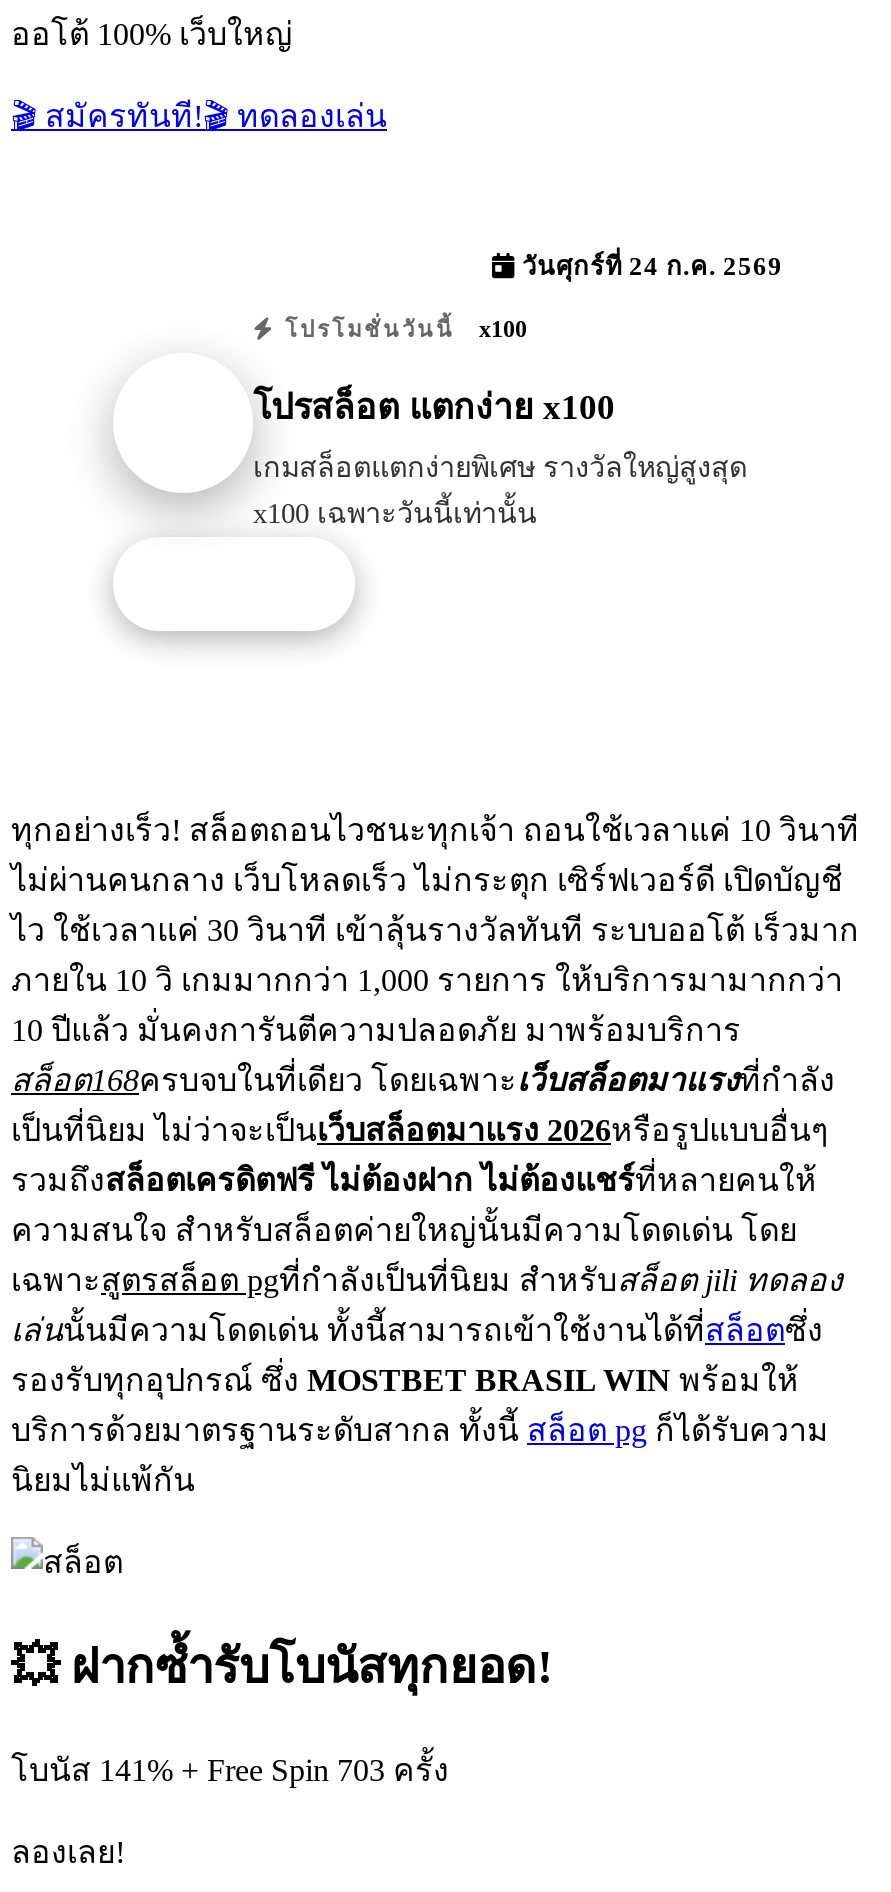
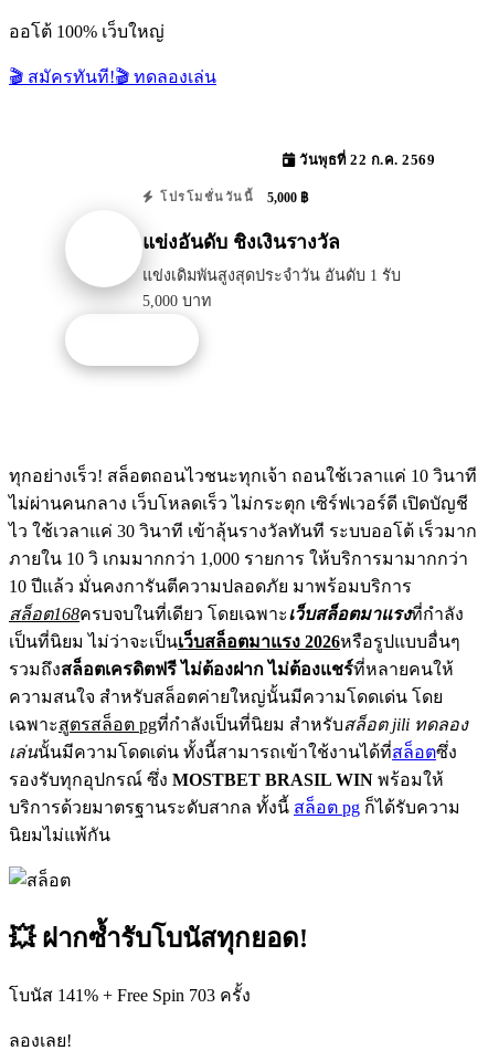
- วันศุกร์ที่ 24 ก.ค. 2569
+ วันพุธที่ 22 ก.ค. 2569

- โปรโมชั่นวันนี้ x100
+ โปรโมชั่นวันนี้ 5,000 ฿

- โปรสล็อต แตกง่าย x100
+ แข่งอันดับ ชิงเงินรางวัล

- เกมสล็อตแตกง่ายพิเศษ รางวัลใหญ่สูงสุด
- x100 เฉพาะวันนี้เท่านั้น
+ แข่งเดิมพันสูงสุดประจำวัน อันดับ 1 รับ
+ 5,000 บาท
